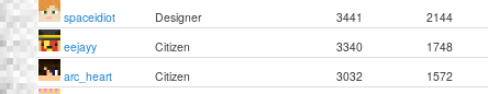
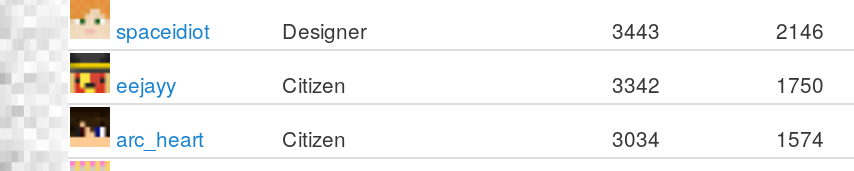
- 3441
+ 3443

- 2144
+ 2146

- 3340
+ 3342

- 1748
+ 1750

- 3032
+ 3034

- 1572
+ 1574
